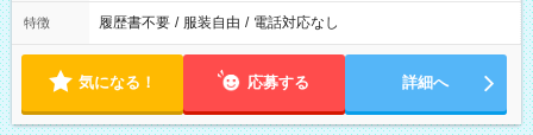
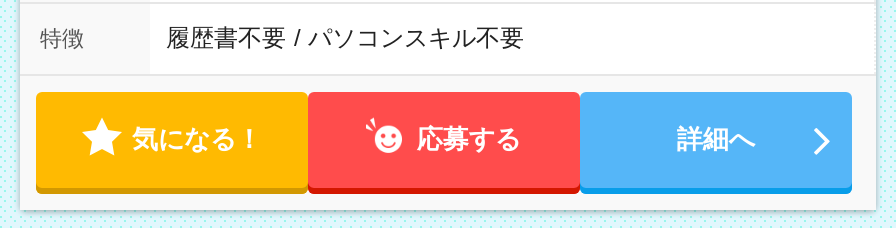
- 履歴書不要 / 服装自由 / 電話対応なし
+ 履歴書不要 / パソコンスキル不要
